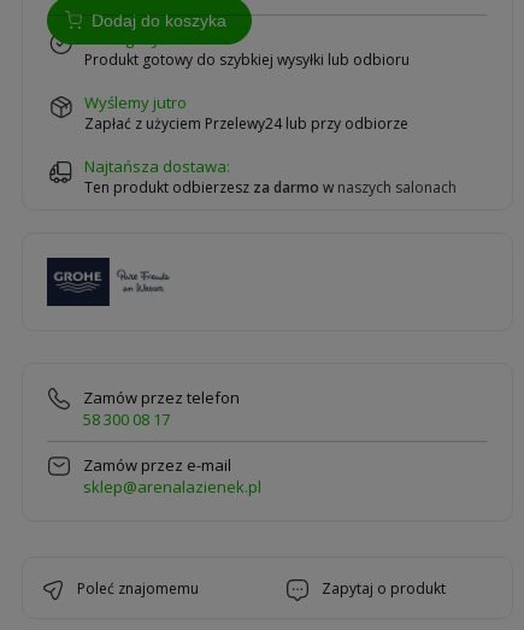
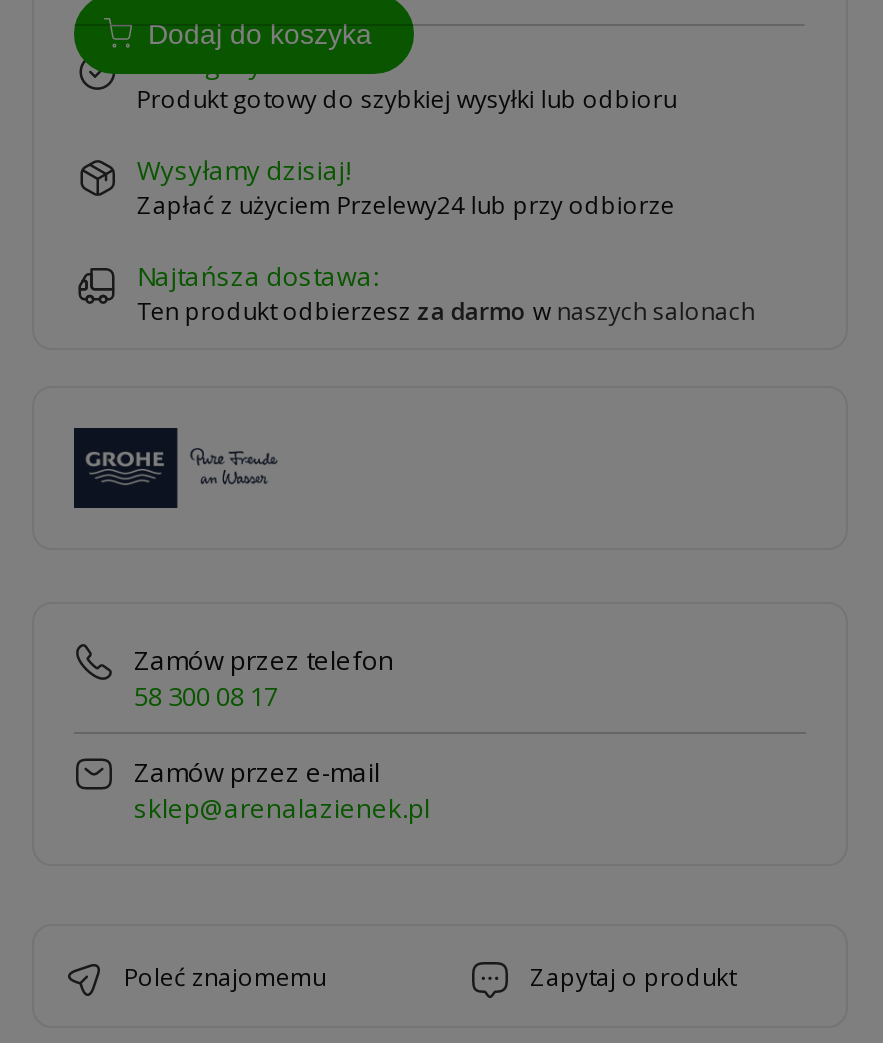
- wyślemy jutro
+ wysyłamy dzisiaj!
